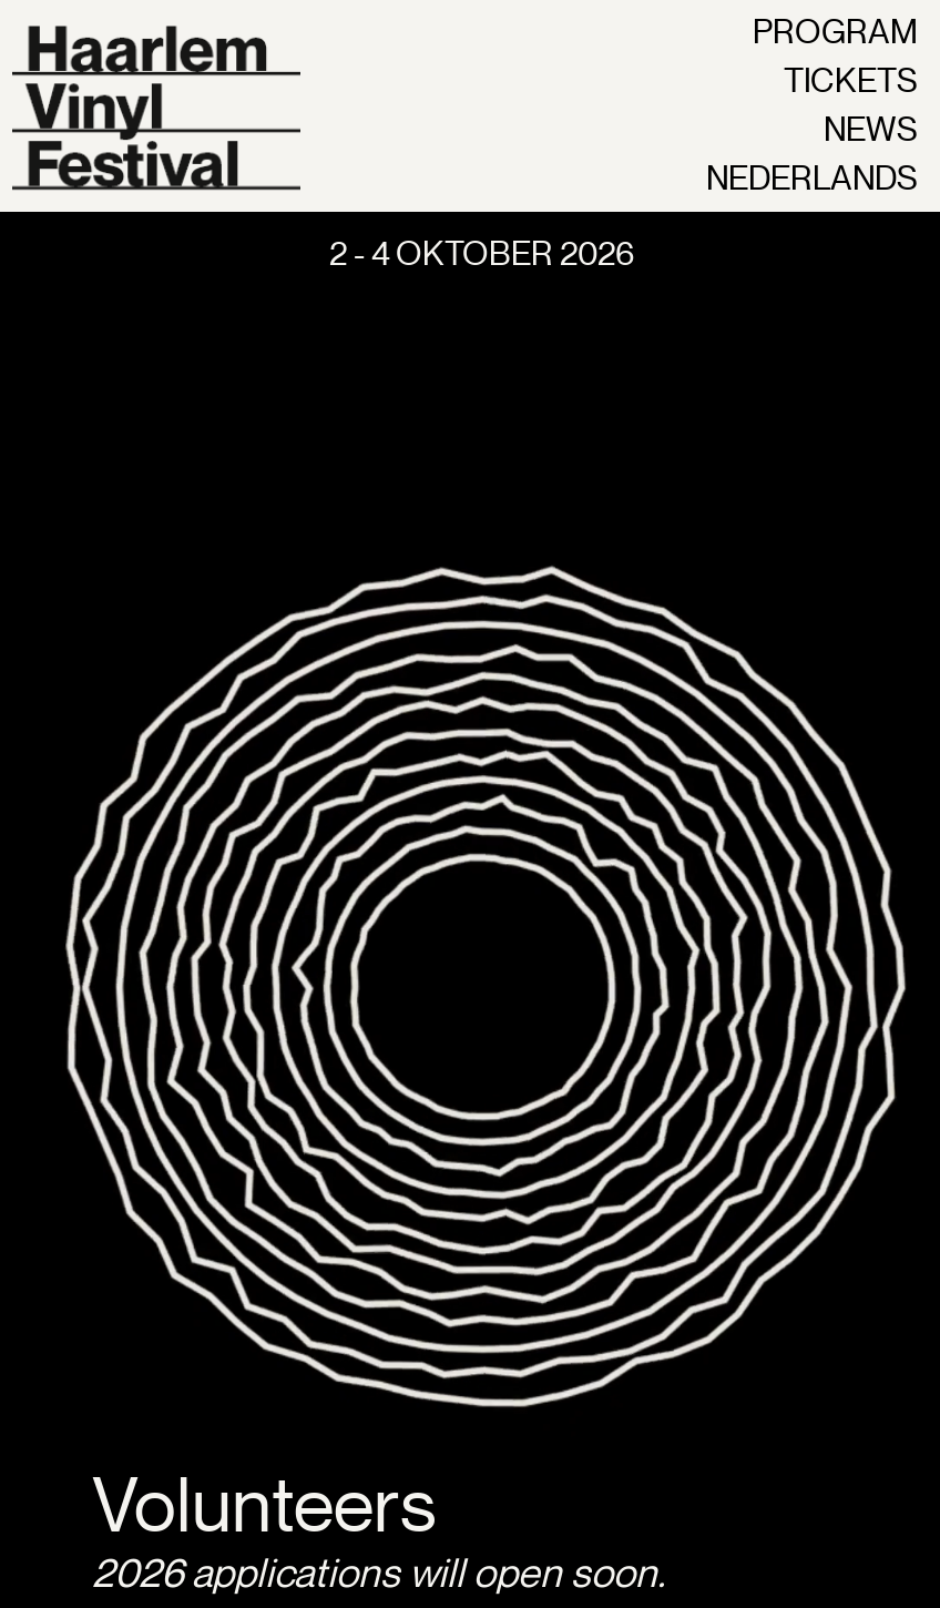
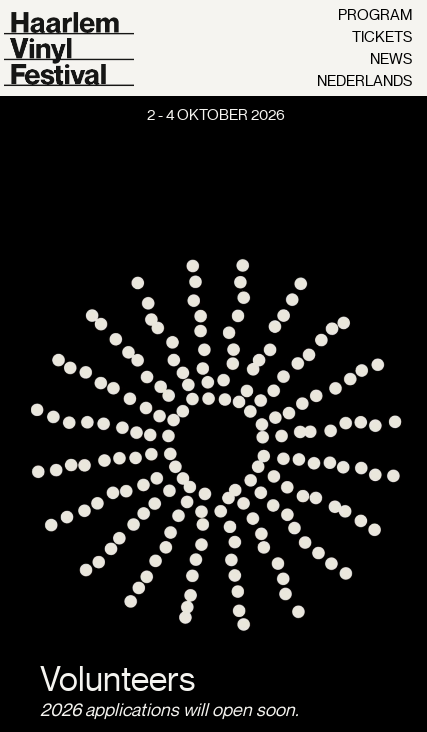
- [image]
+ [image]
